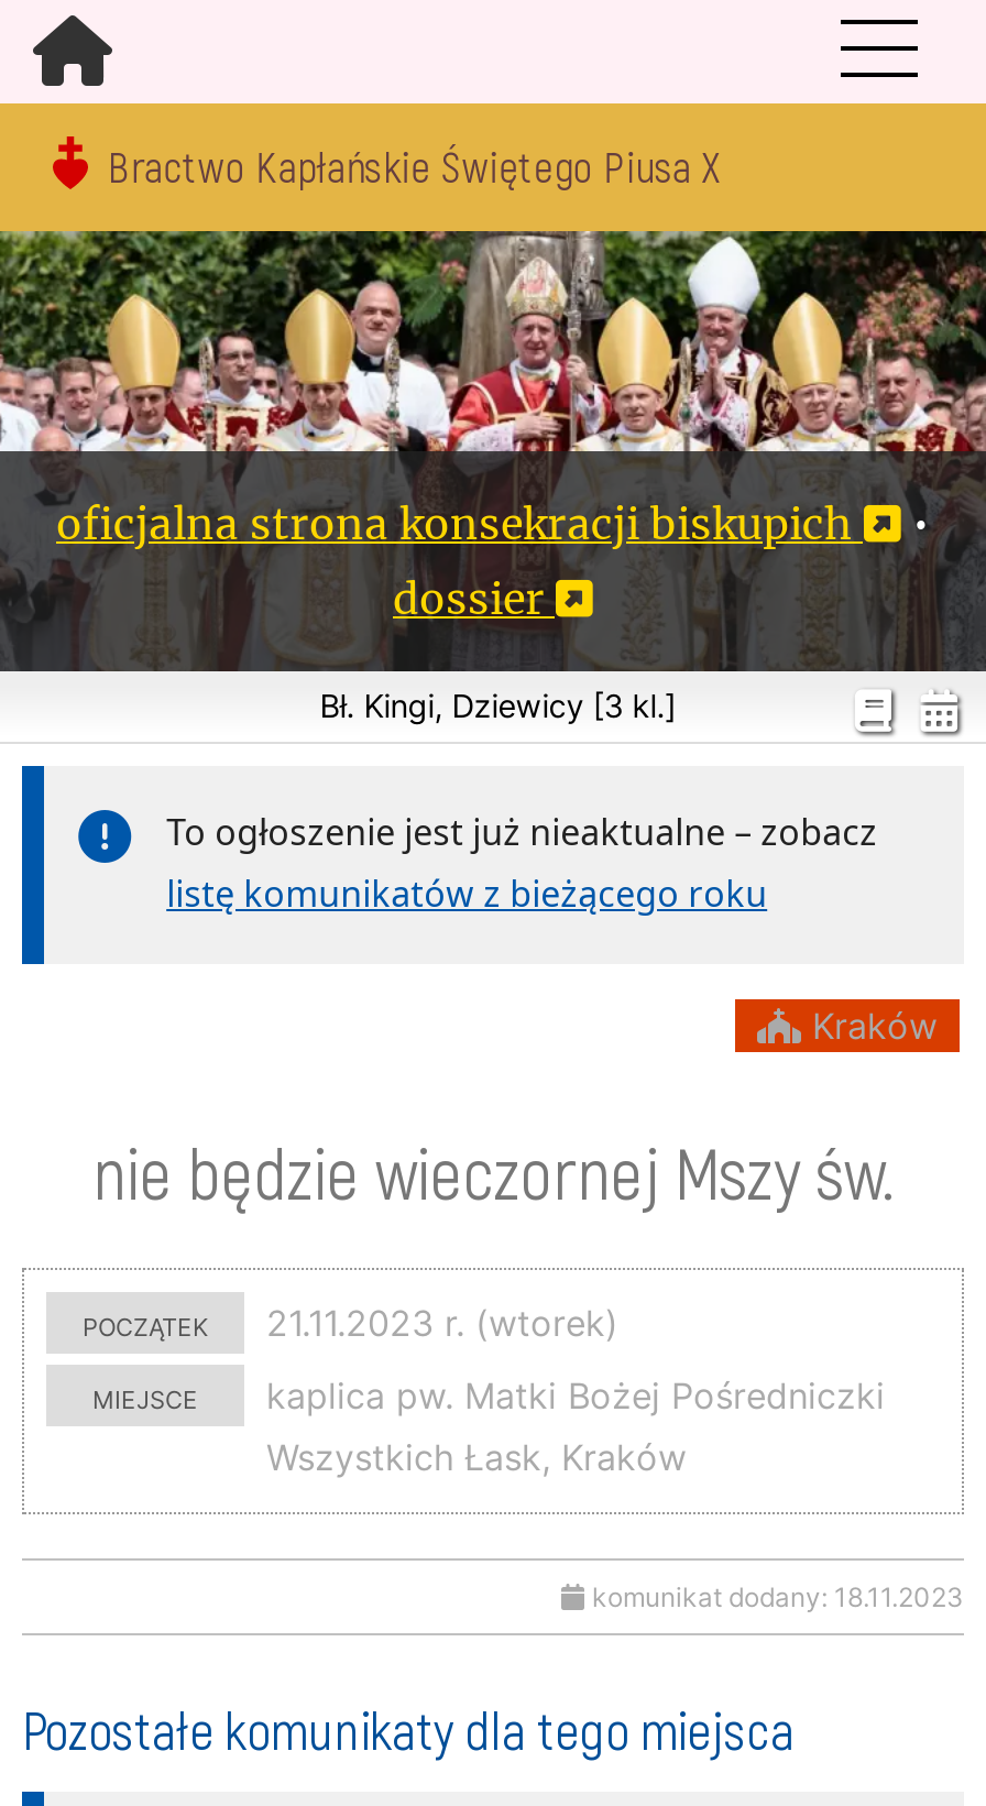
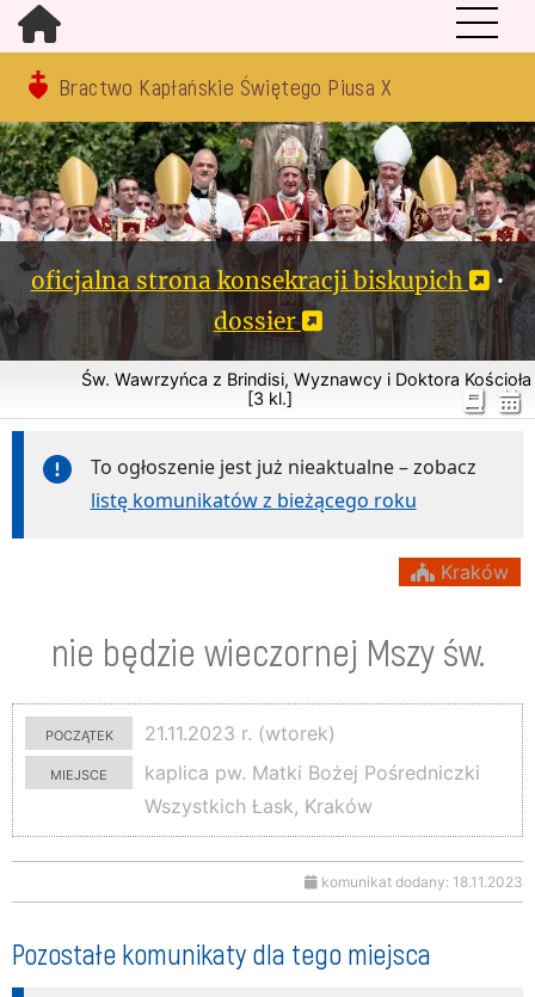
- Bł. Kingi, Dziewicy [3 kl.]
+ Św. Wawrzyńca z Brindisi, Wyznawcy i Doktora Kościoła
+ [3 kl.]
